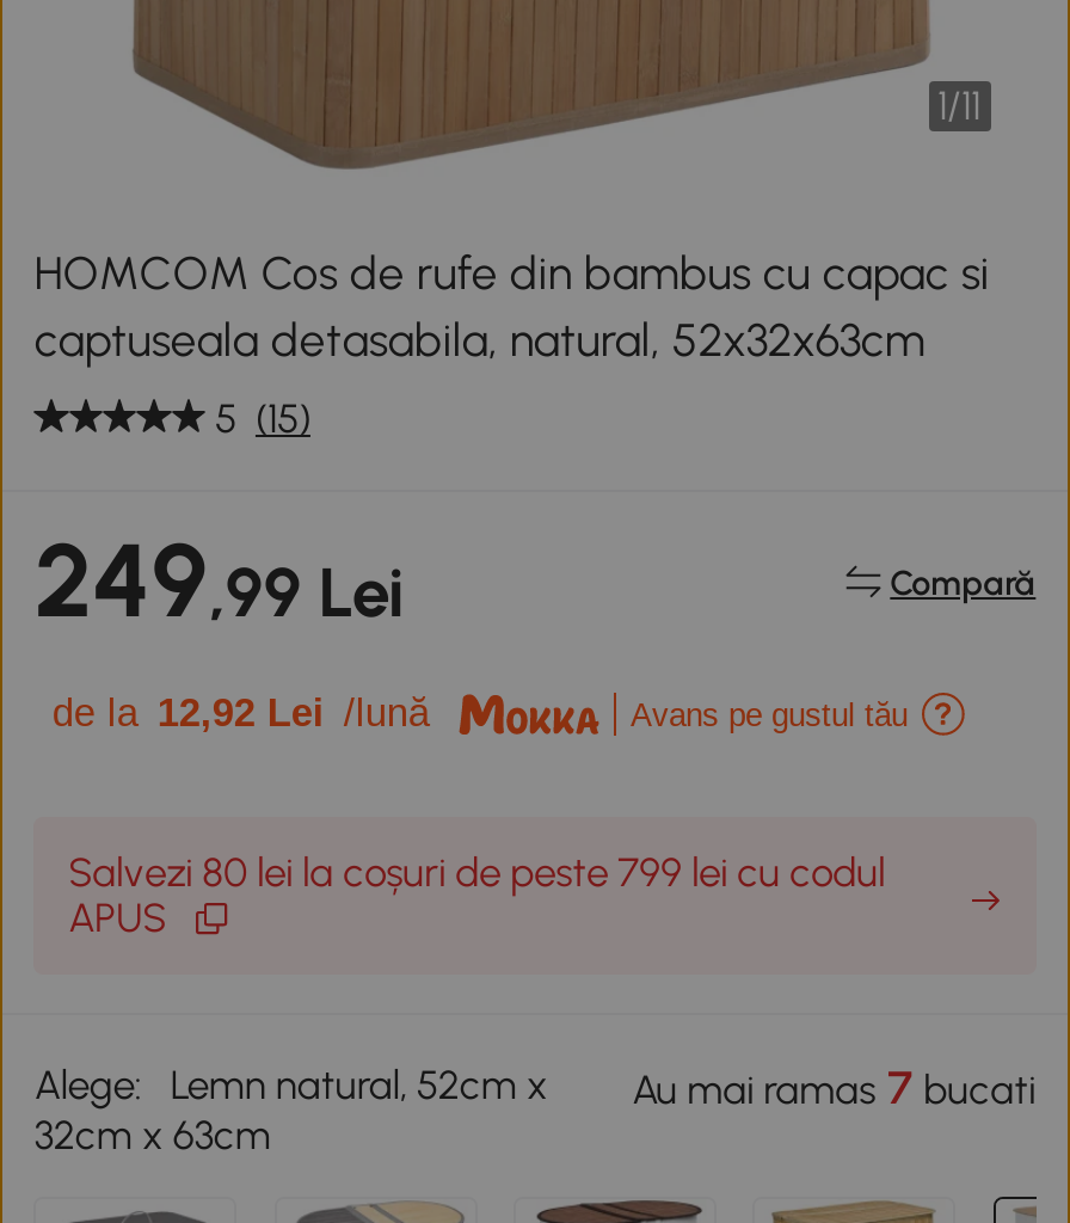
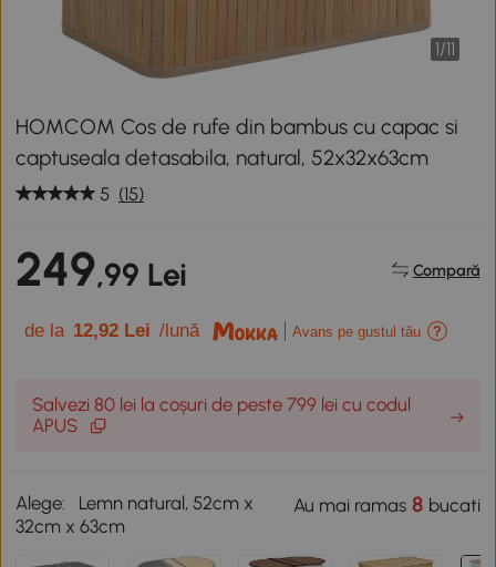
- Au mai ramas 7 bucati
+ Au mai ramas 8 bucati
